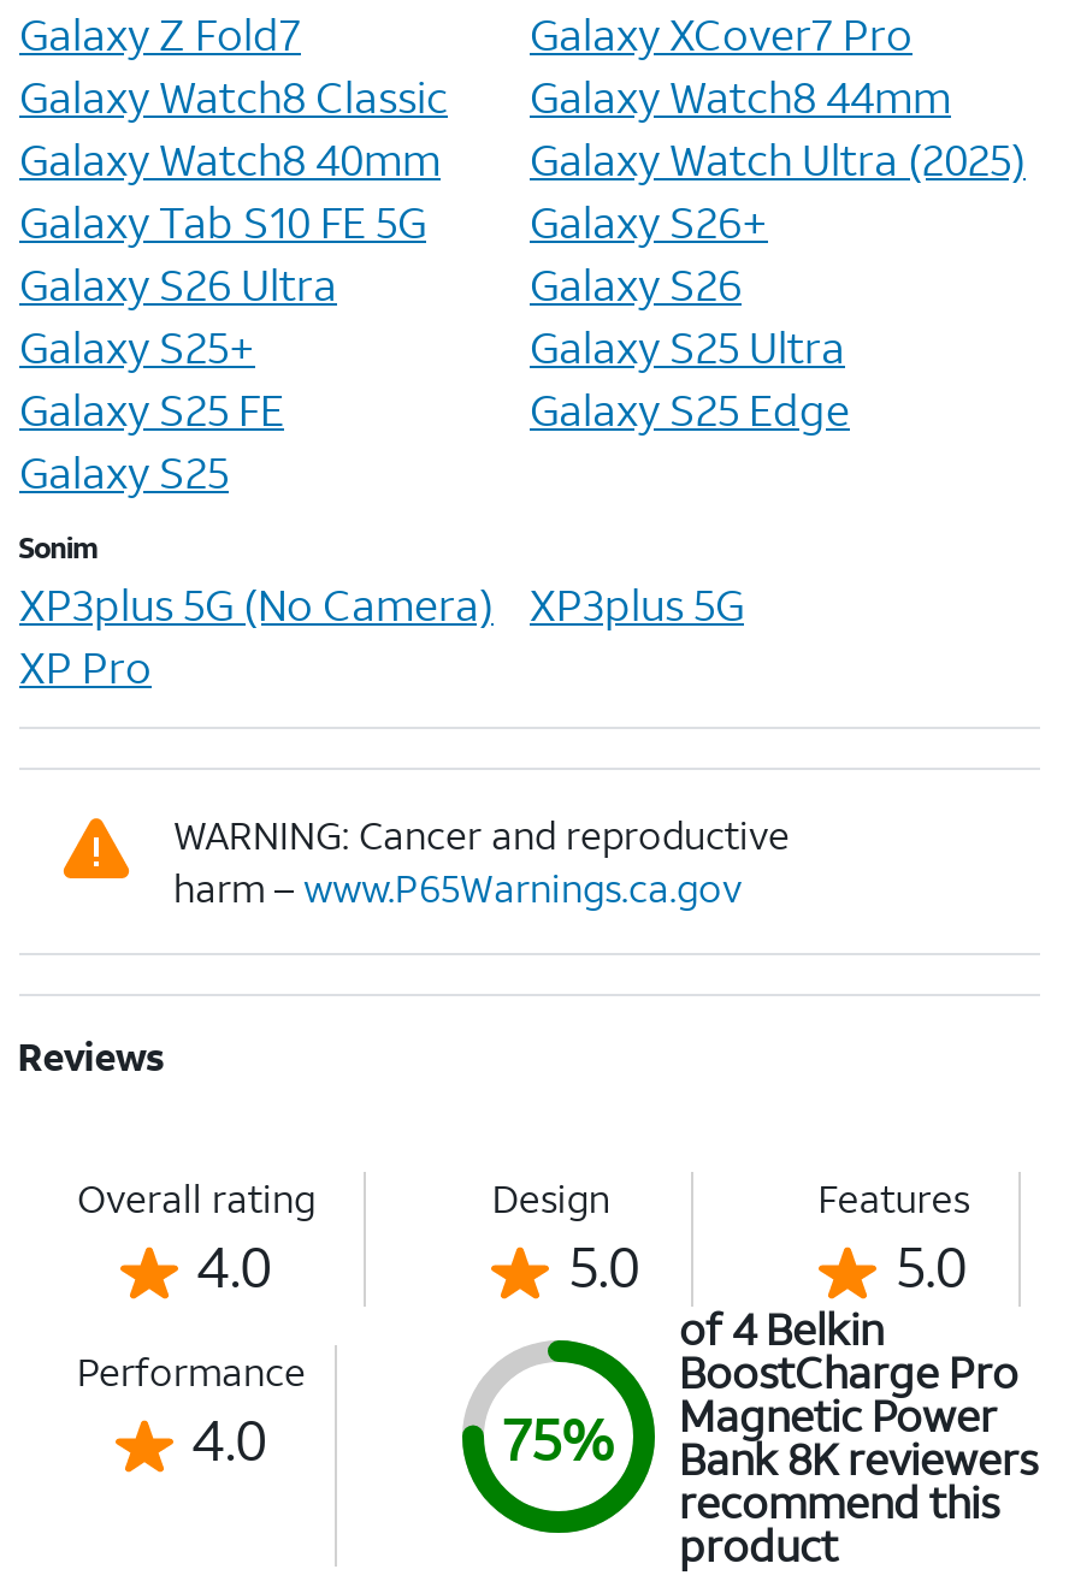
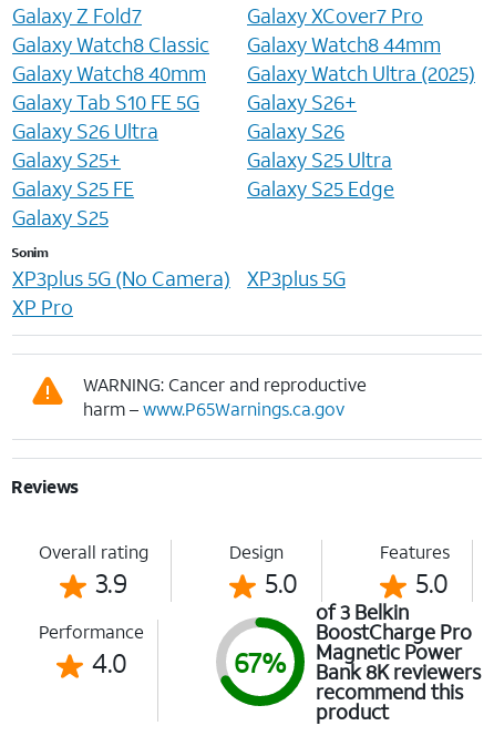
- 4.0
+ 3.9

- of 4 Belkin
+ of 3 Belkin

- 75% Magnetic Power Bank 8K reviewers
+ 67% Magnetic Power Bank 8K reviewers
